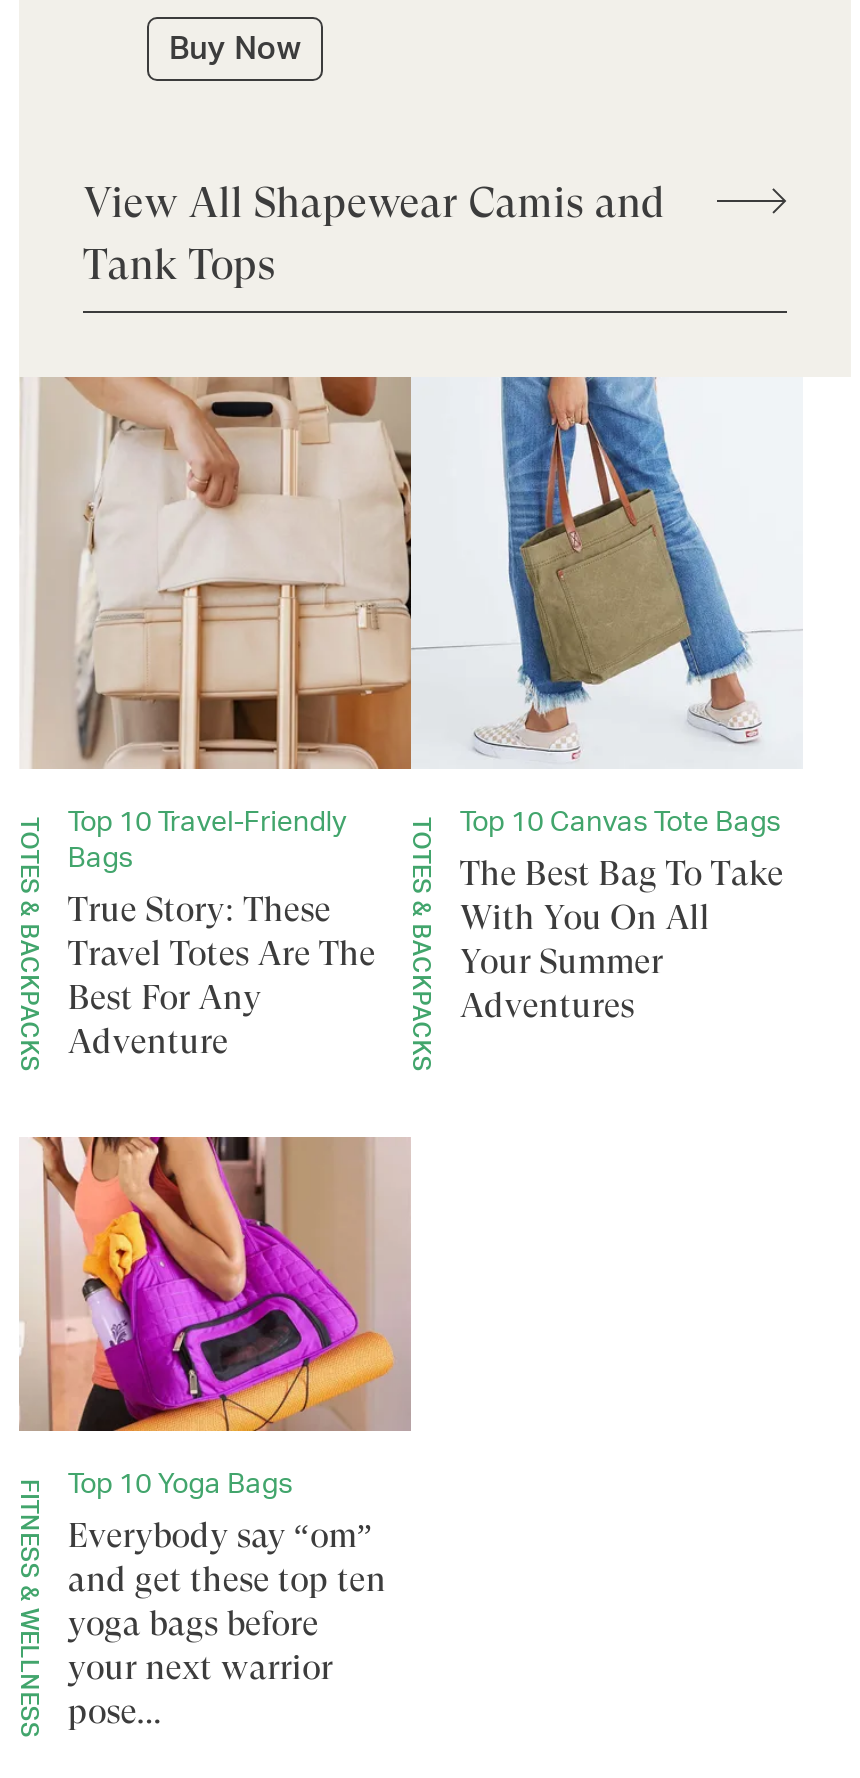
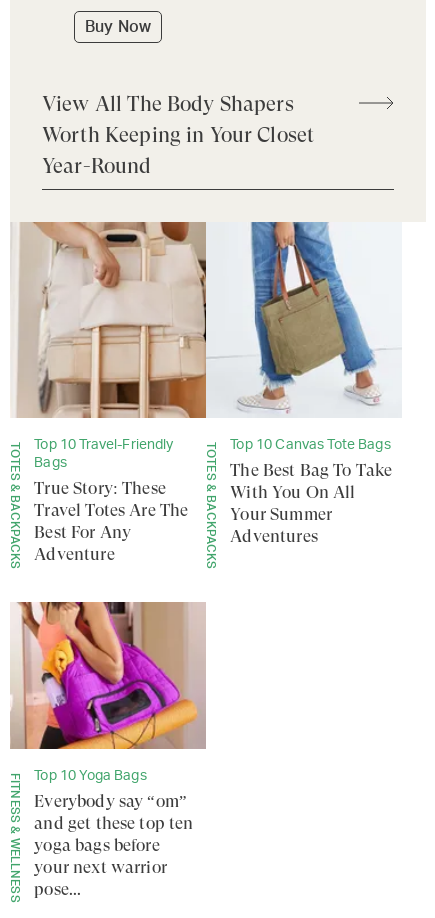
- View All Shapewear Camis and
- Tank Tops
+ View All The Body Shapers
+ Worth Keeping in Your Closet
+ Year-Round
